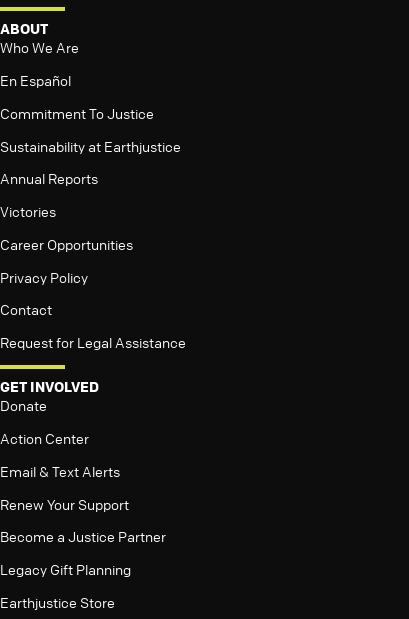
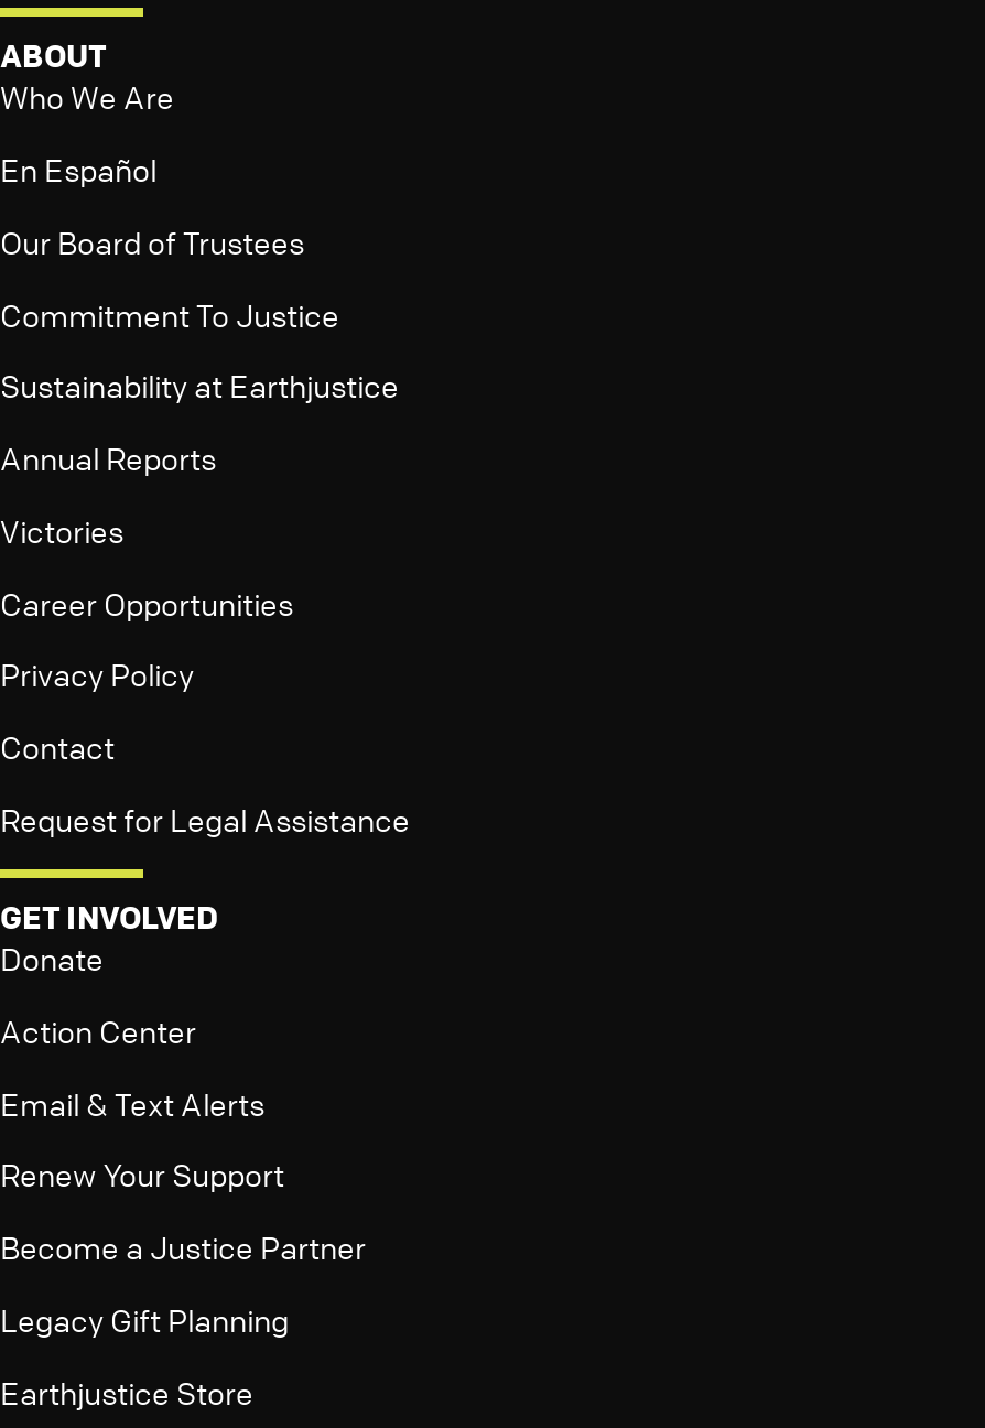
+ Our Board of Trustees
